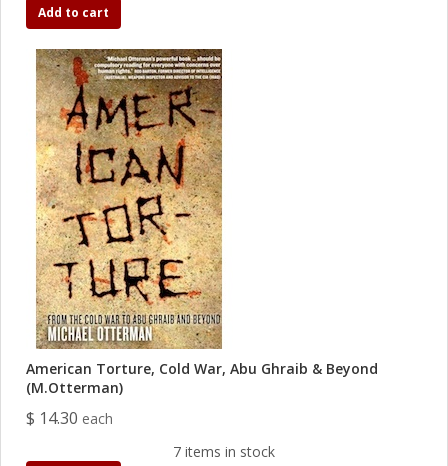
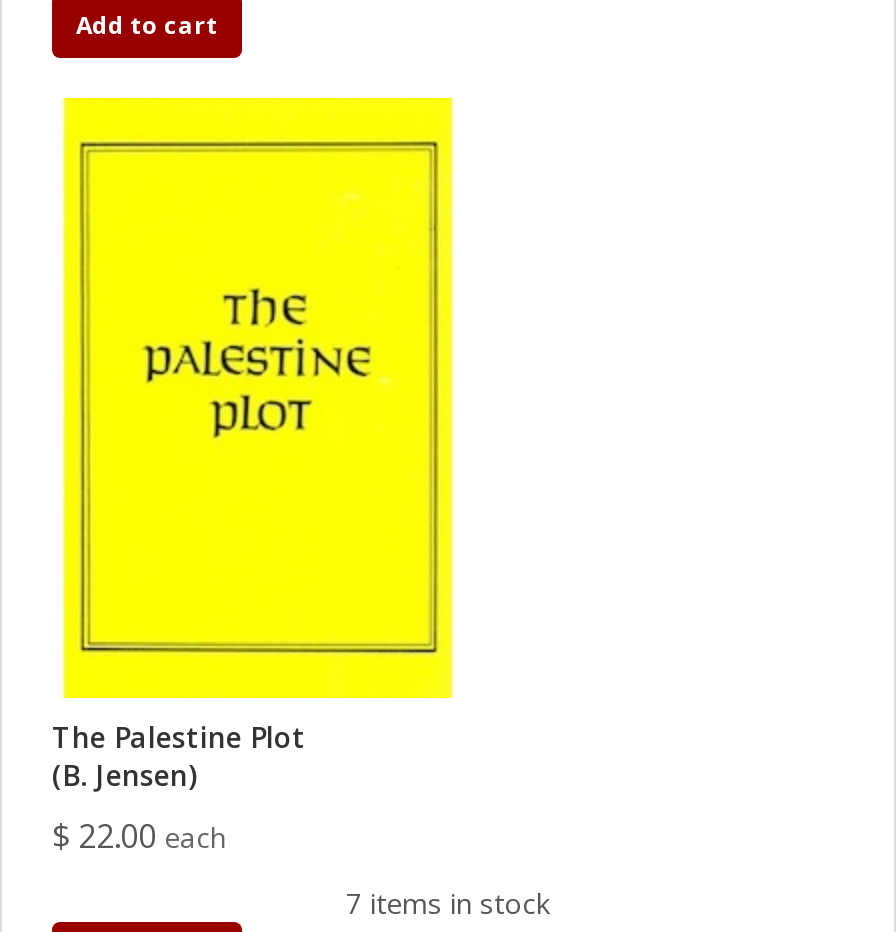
- [image]
- American Torture, Cold War, Abu Ghraib & Beyond
- (M.Otterman)
+ [image]
+ The Palestine Plot
+ (B. Jensen)

- $ 14.30 each
+ $ 22.00 each
